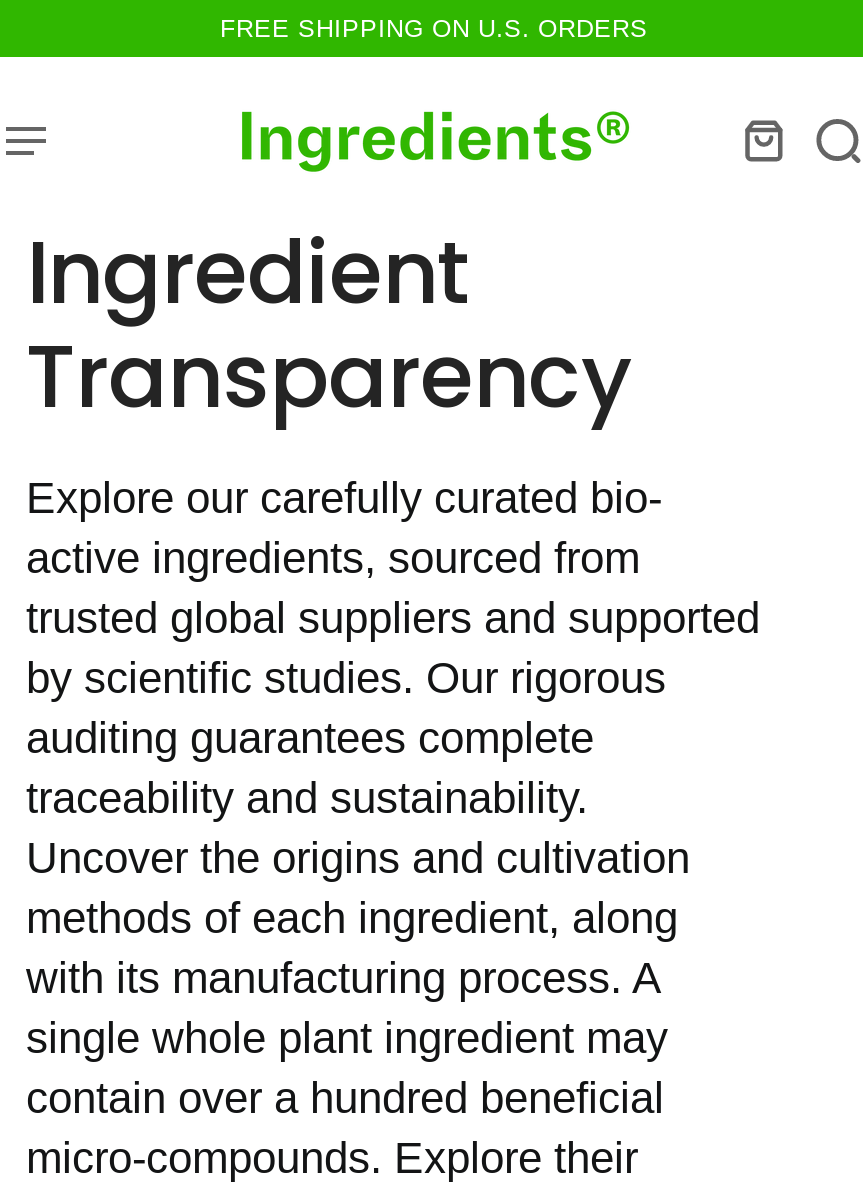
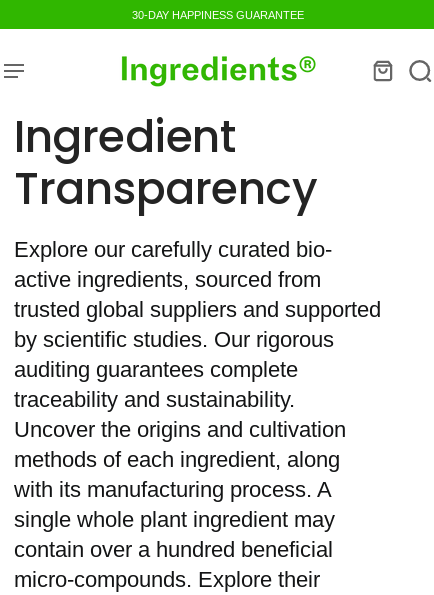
- FREE SHIPPING ON U.S. ORDERS
+ 30-DAY HAPPINESS GUARANTEE
